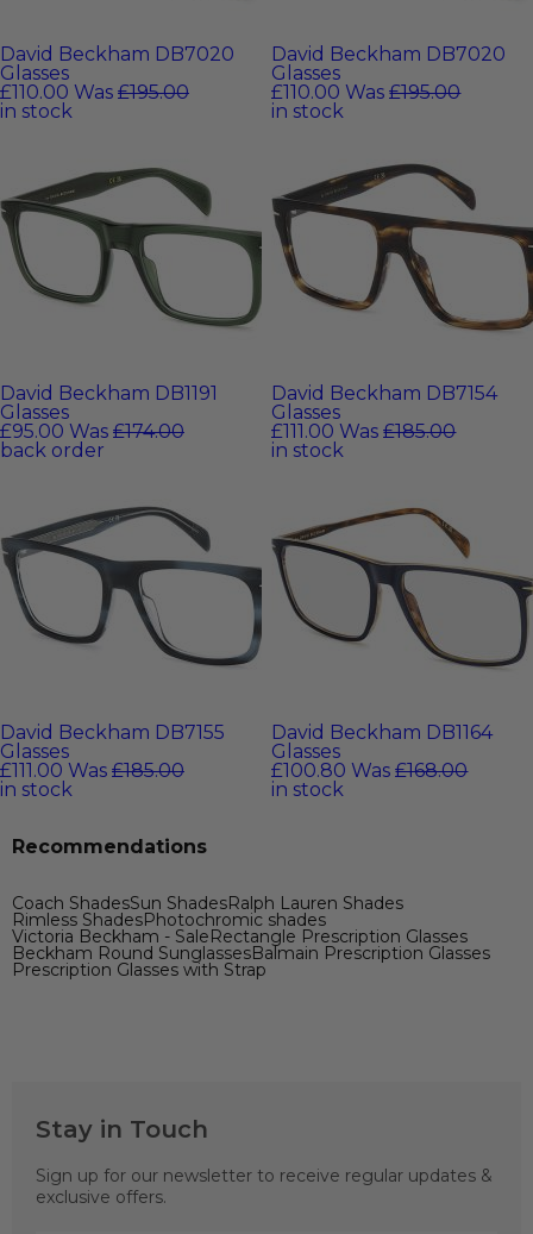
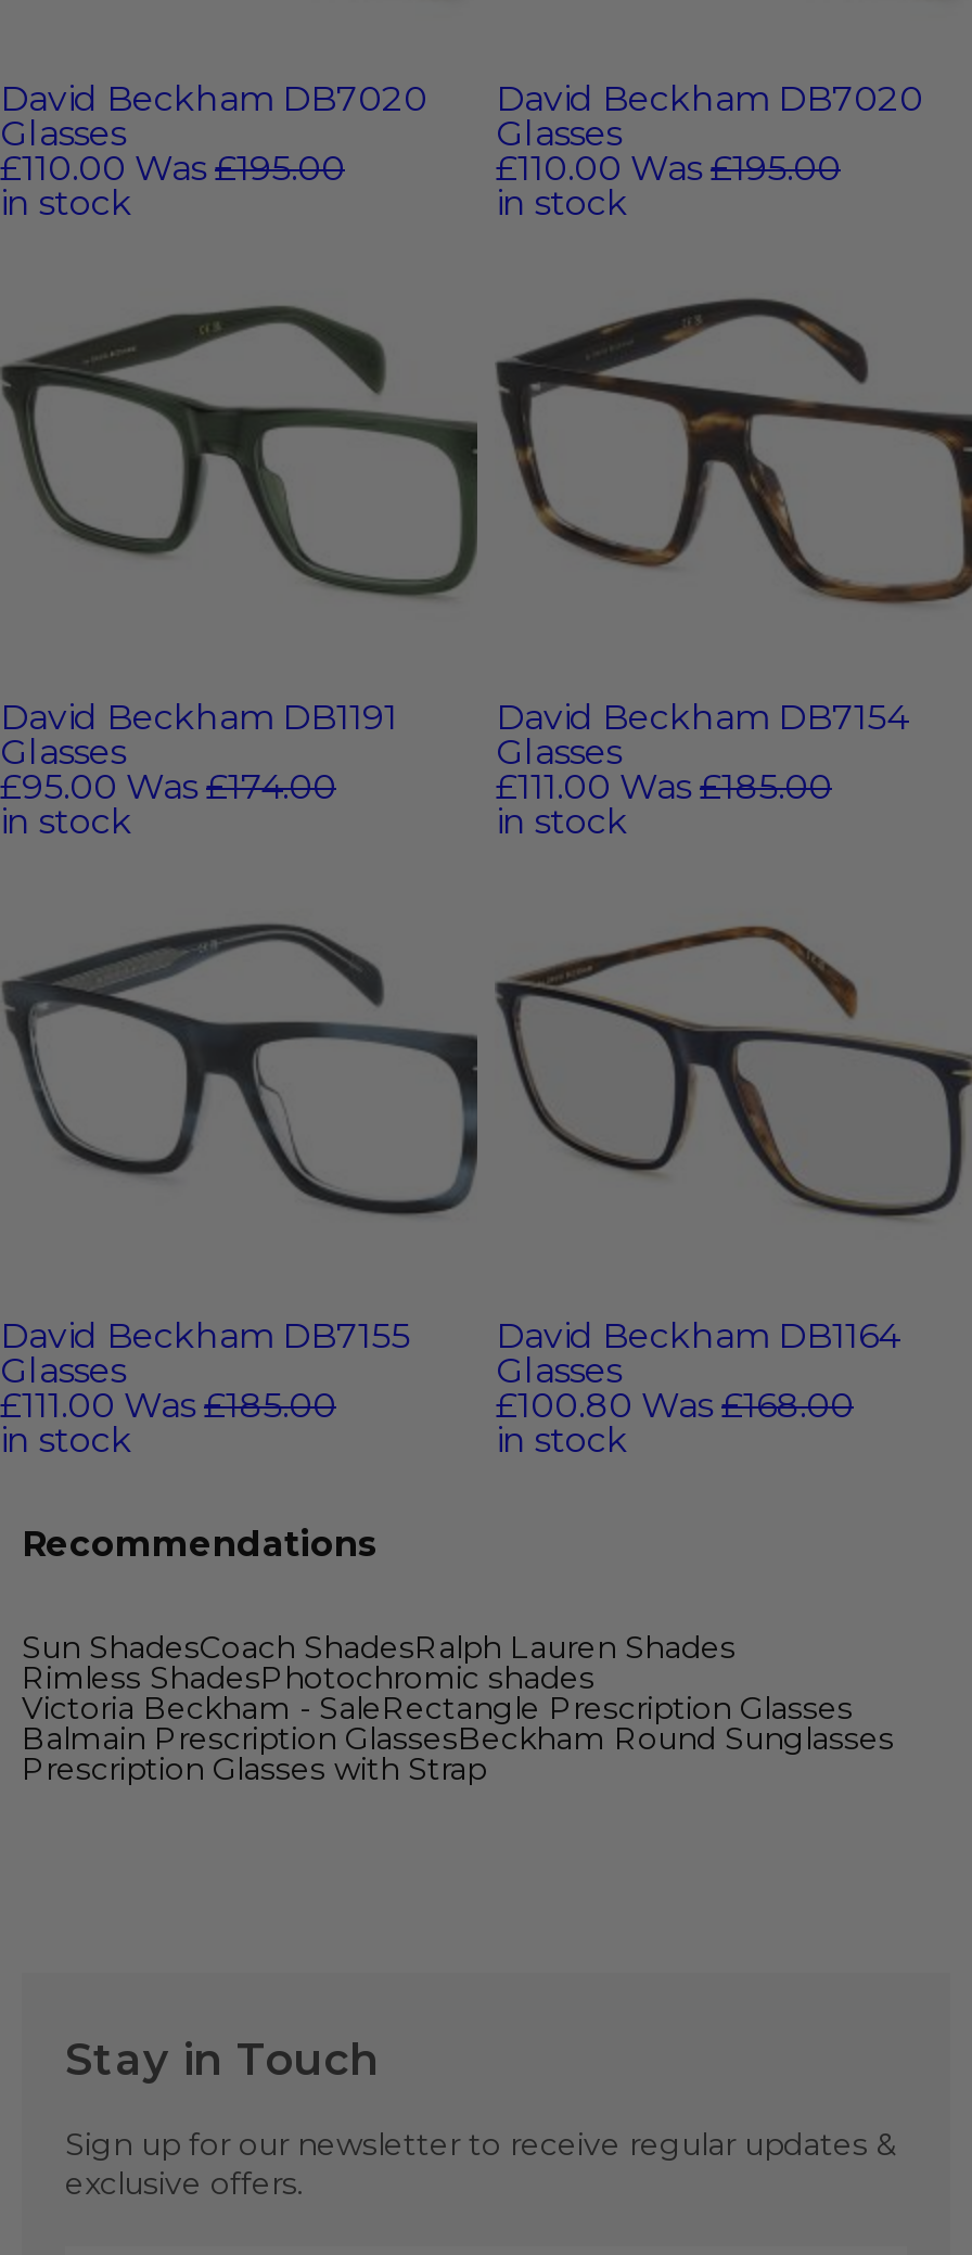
- back order
+ in stock

- Coach ShadesSun ShadesRalph Lauren Shades
+ Sun ShadesCoach ShadesRalph Lauren Shades

- Beckham Round SunglassesBalmain Prescription Glasses
+ Balmain Prescription GlassesBeckham Round Sunglasses
